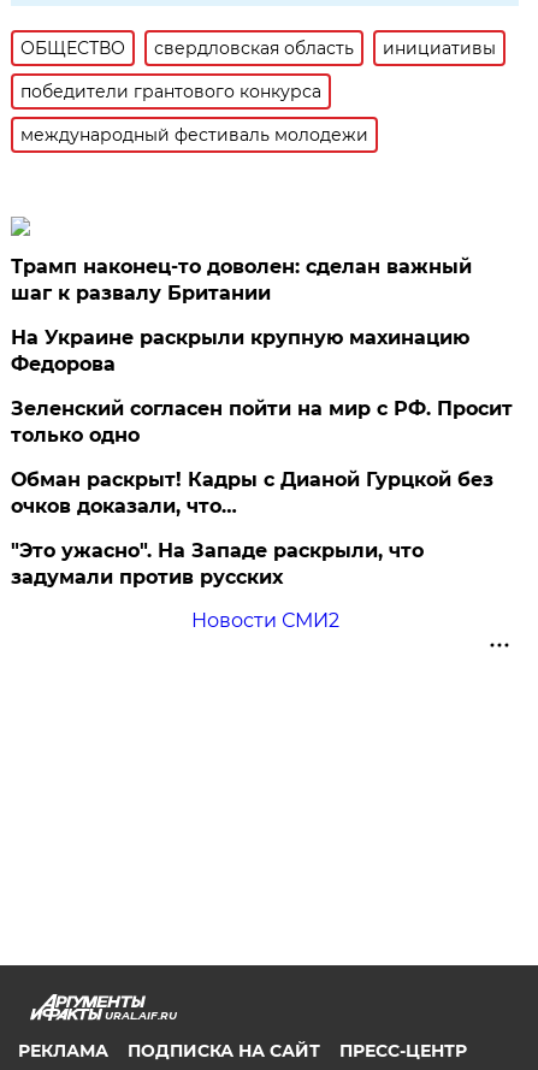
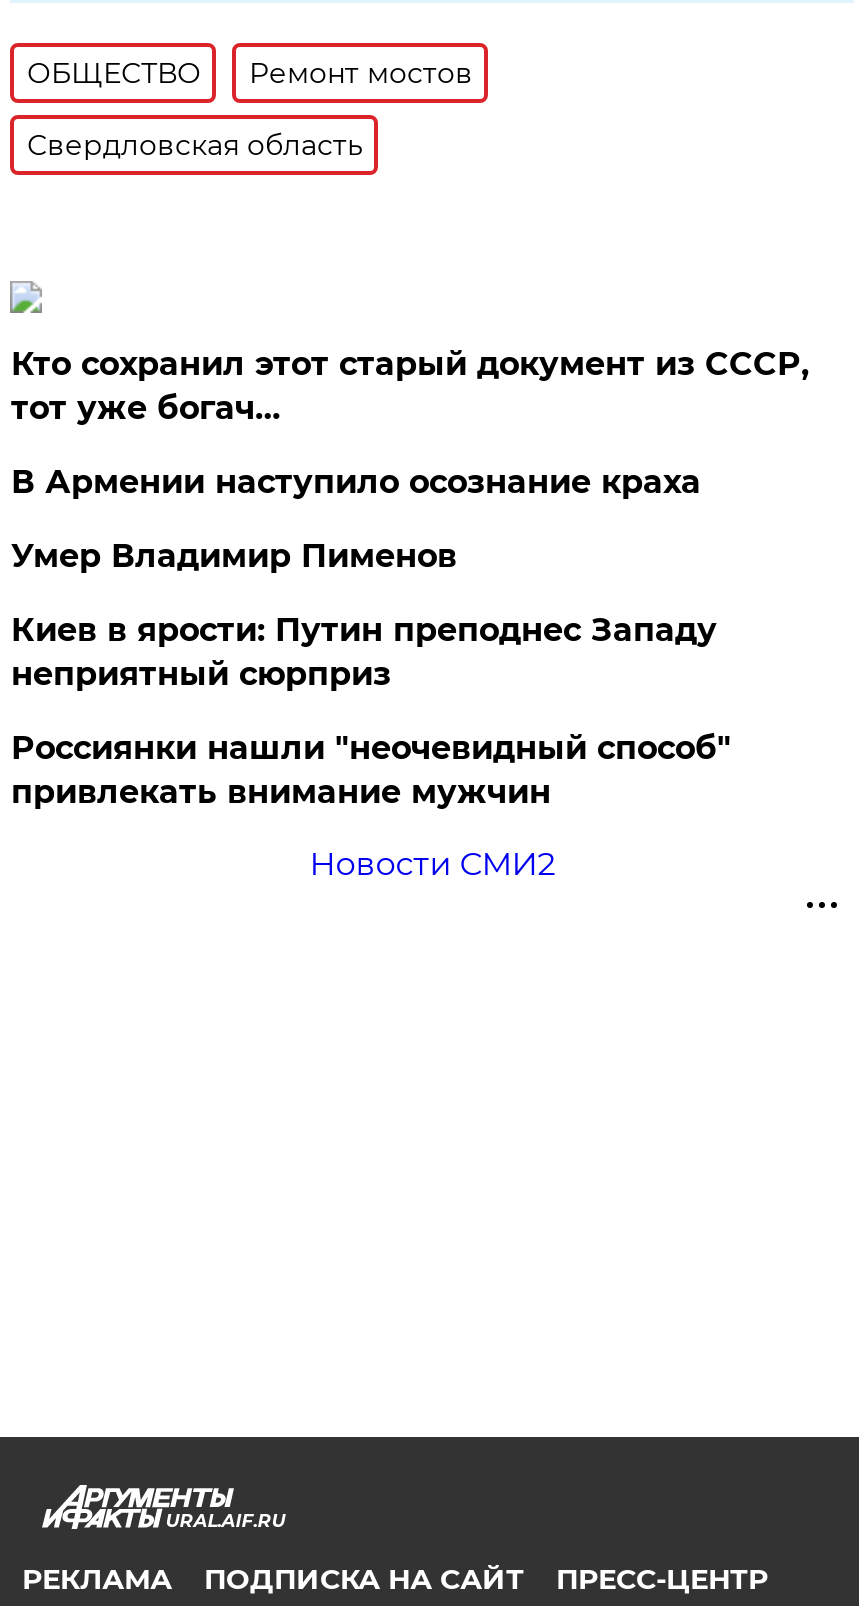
- свердловская область
- инициативы
- победители грантового конкурса
- международный фестиваль молодежи
+ Ремонт мостов
+ Свердловская область

- Трамп наконец-то доволен: сделан важный
- шаг к развалу Британии
- На Украине раскрыли крупную махинацию
- Федорова
- Зеленский согласен пойти на мир с РФ. Просит
- только одно
- Обман раскрыт! Кадры с Дианой Гурцкой без
- очков доказали, что…
- "Это ужасно". На Западе раскрыли, что
- задумали против русских
+ Кто сохранил этот старый документ из СССР,
+ тот уже богач…
+ В Армении наступило осознание краха
+ Умер Владимир Пименов
+ Киев в ярости: Путин преподнес Западу
+ неприятный сюрприз
+ Россиянки нашли "неочевидный способ"
+ привлекать внимание мужчин
